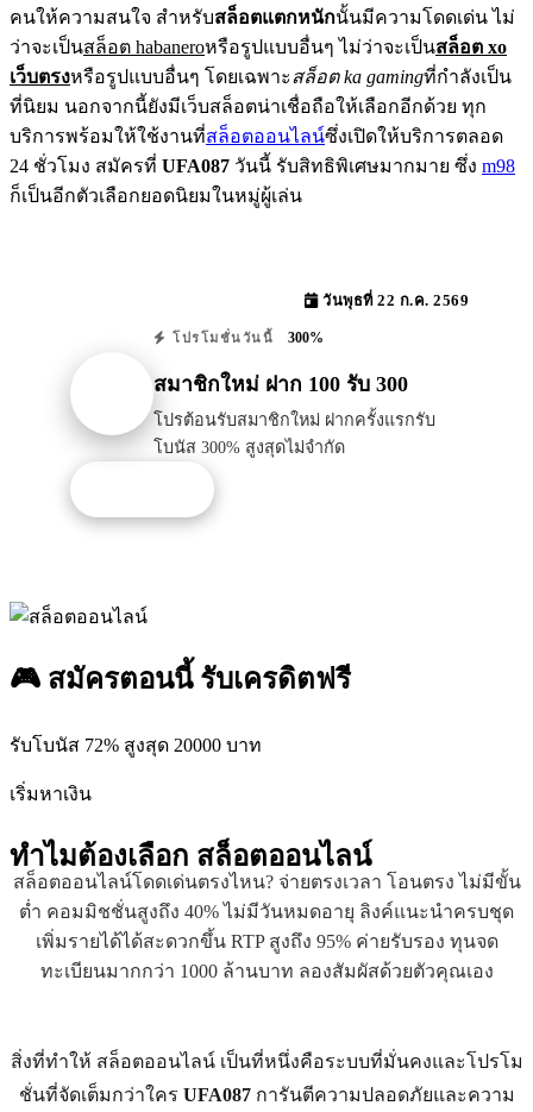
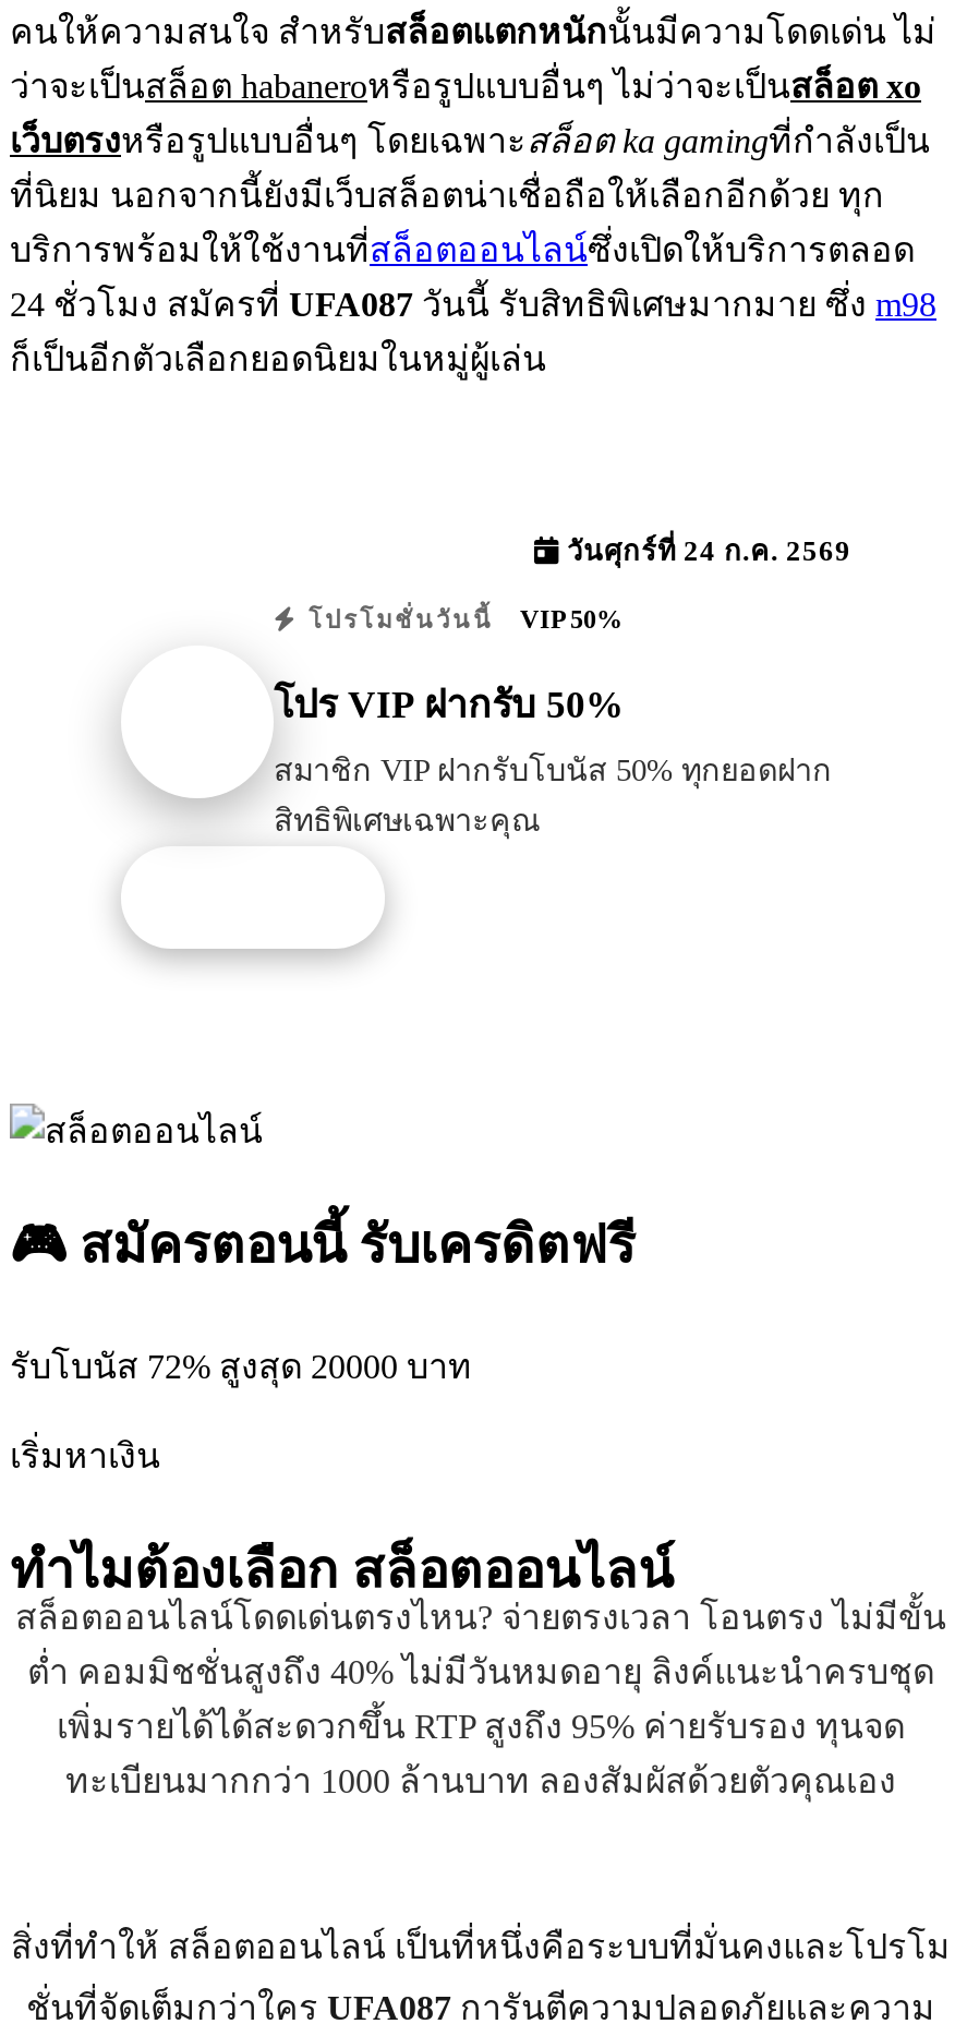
- วันพุธที่ 22 ก.ค. 2569
+ วันศุกร์ที่ 24 ก.ค. 2569

- โปรโมชั่นวันนี้ 300%
+ โปรโมชั่นวันนี้ VIP 50%

- สมาชิกใหม่ ฝาก 100 รับ 300
+ โปร VIP ฝากรับ 50%

- โปรต้อนรับสมาชิกใหม่ ฝากครั้งแรกรับ
- โบนัส 300% สูงสุดไม่จำกัด
+ สมาชิก VIP ฝากรับโบนัส 50% ทุกยอดฝาก
+ สิทธิพิเศษเฉพาะคุณ
